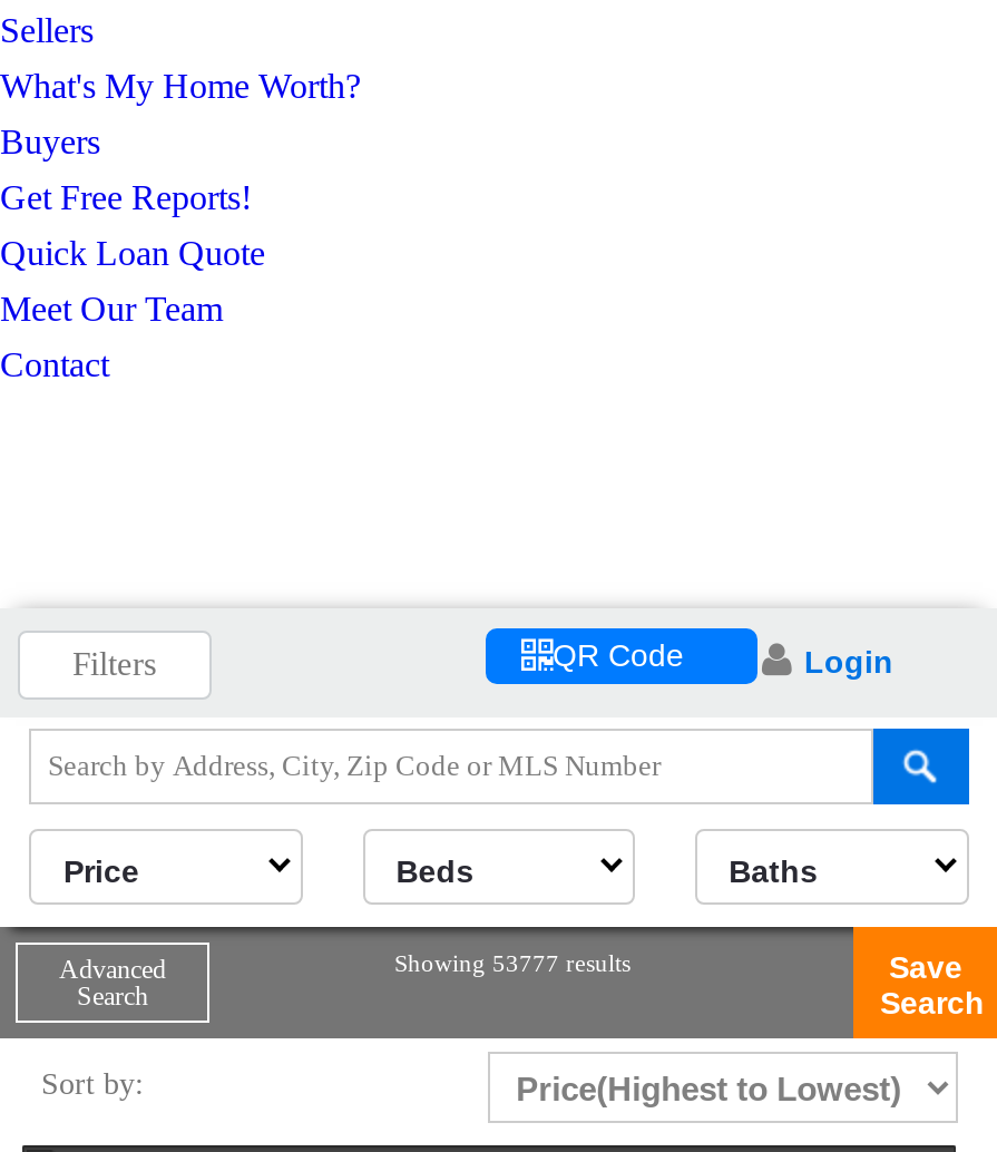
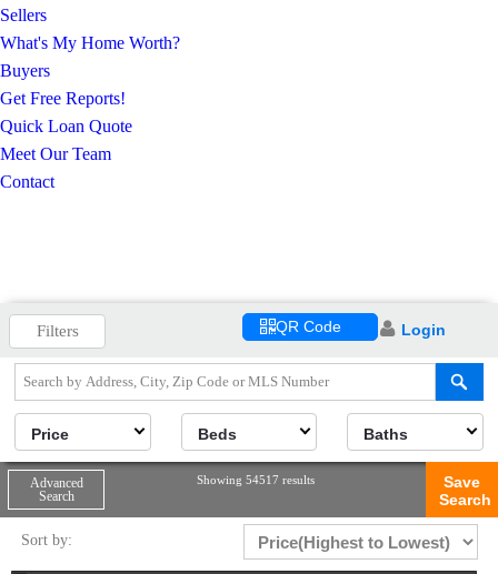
- Showing 53777 results
+ Showing 54517 results
